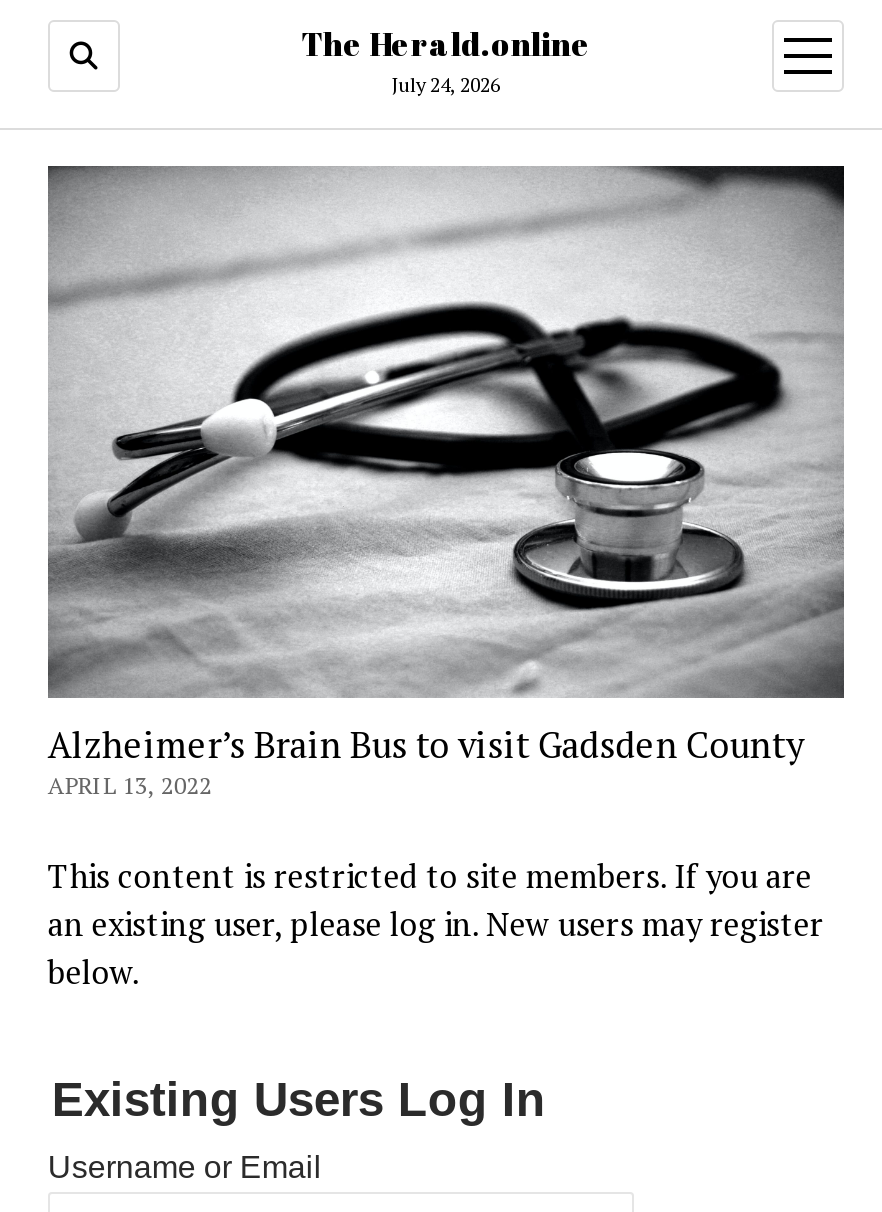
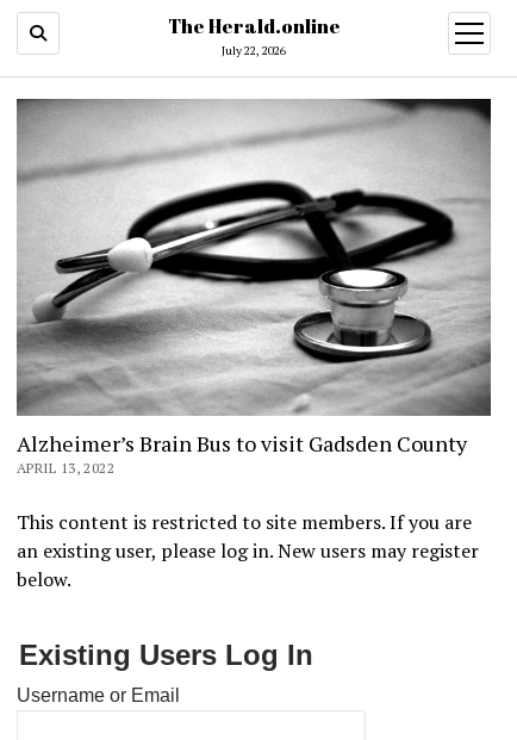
- July 24, 2026
+ July 22, 2026
